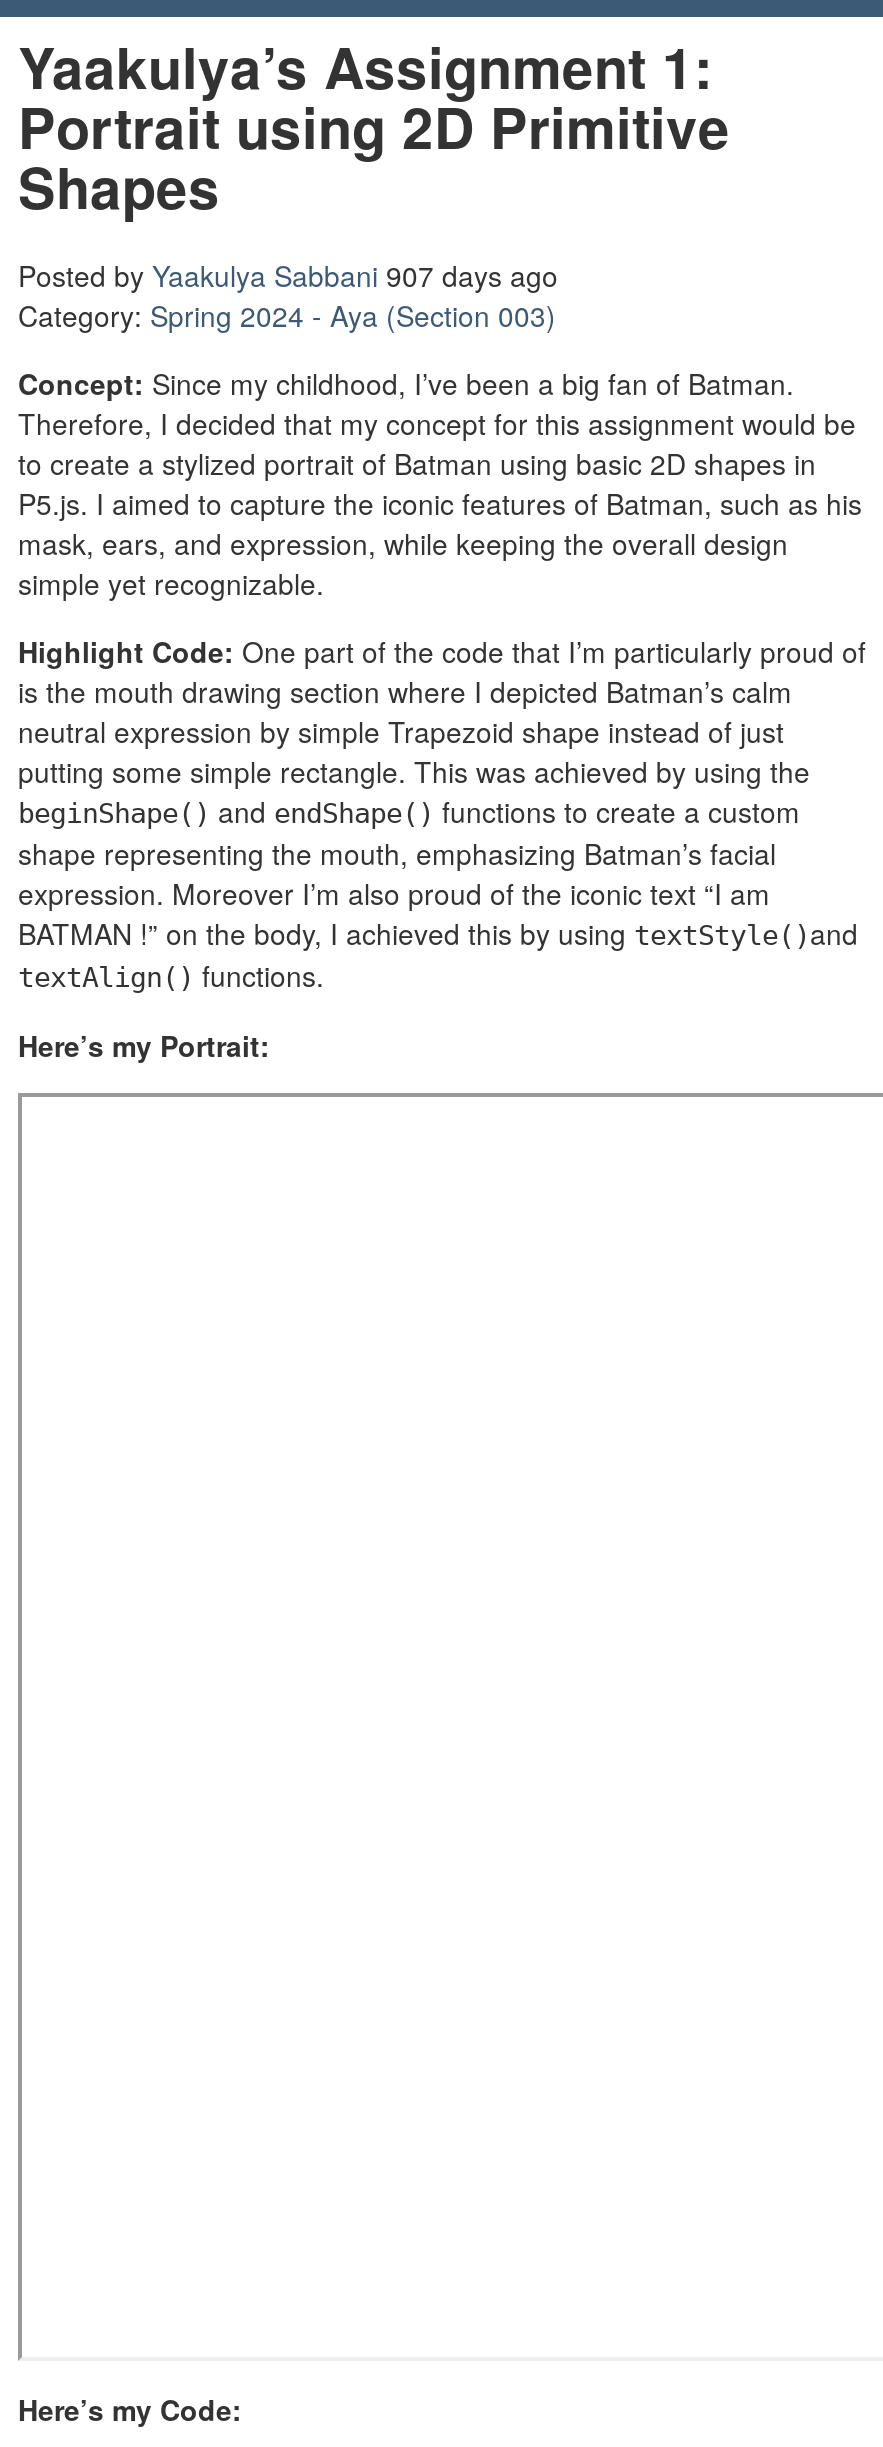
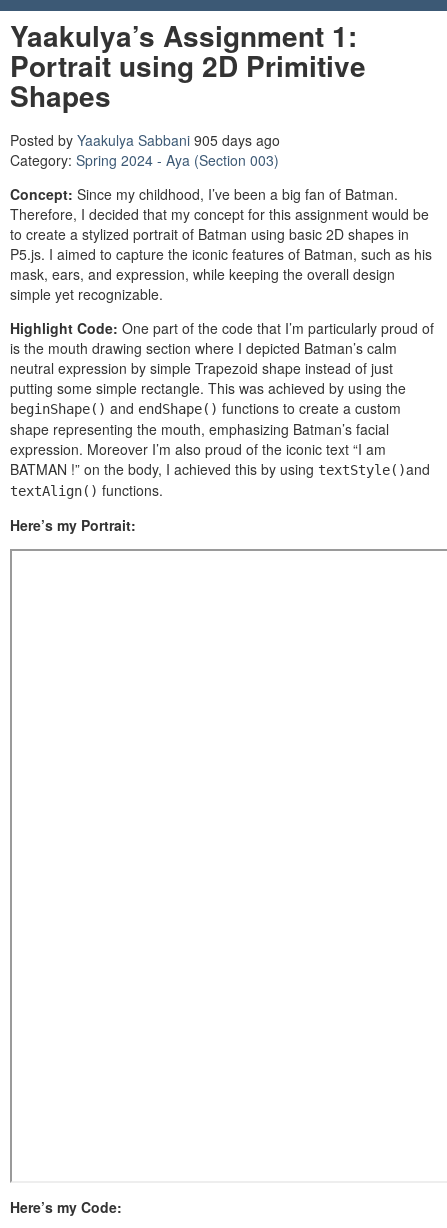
- Posted by Yaakulya Sabbani 907 days ago
+ Posted by Yaakulya Sabbani 905 days ago
